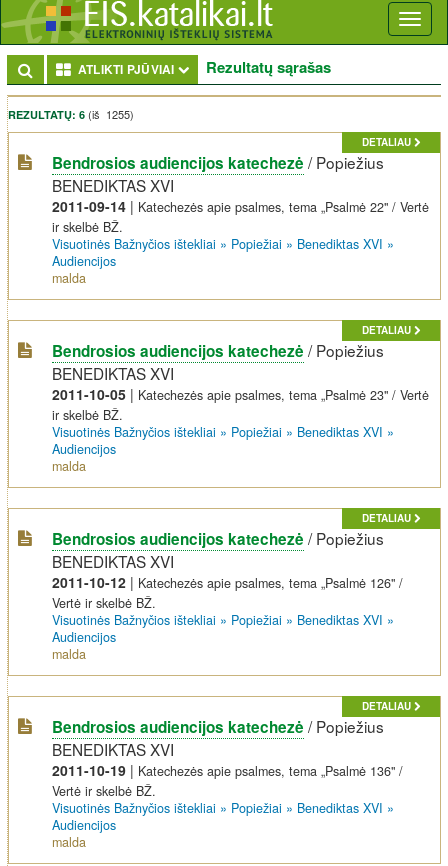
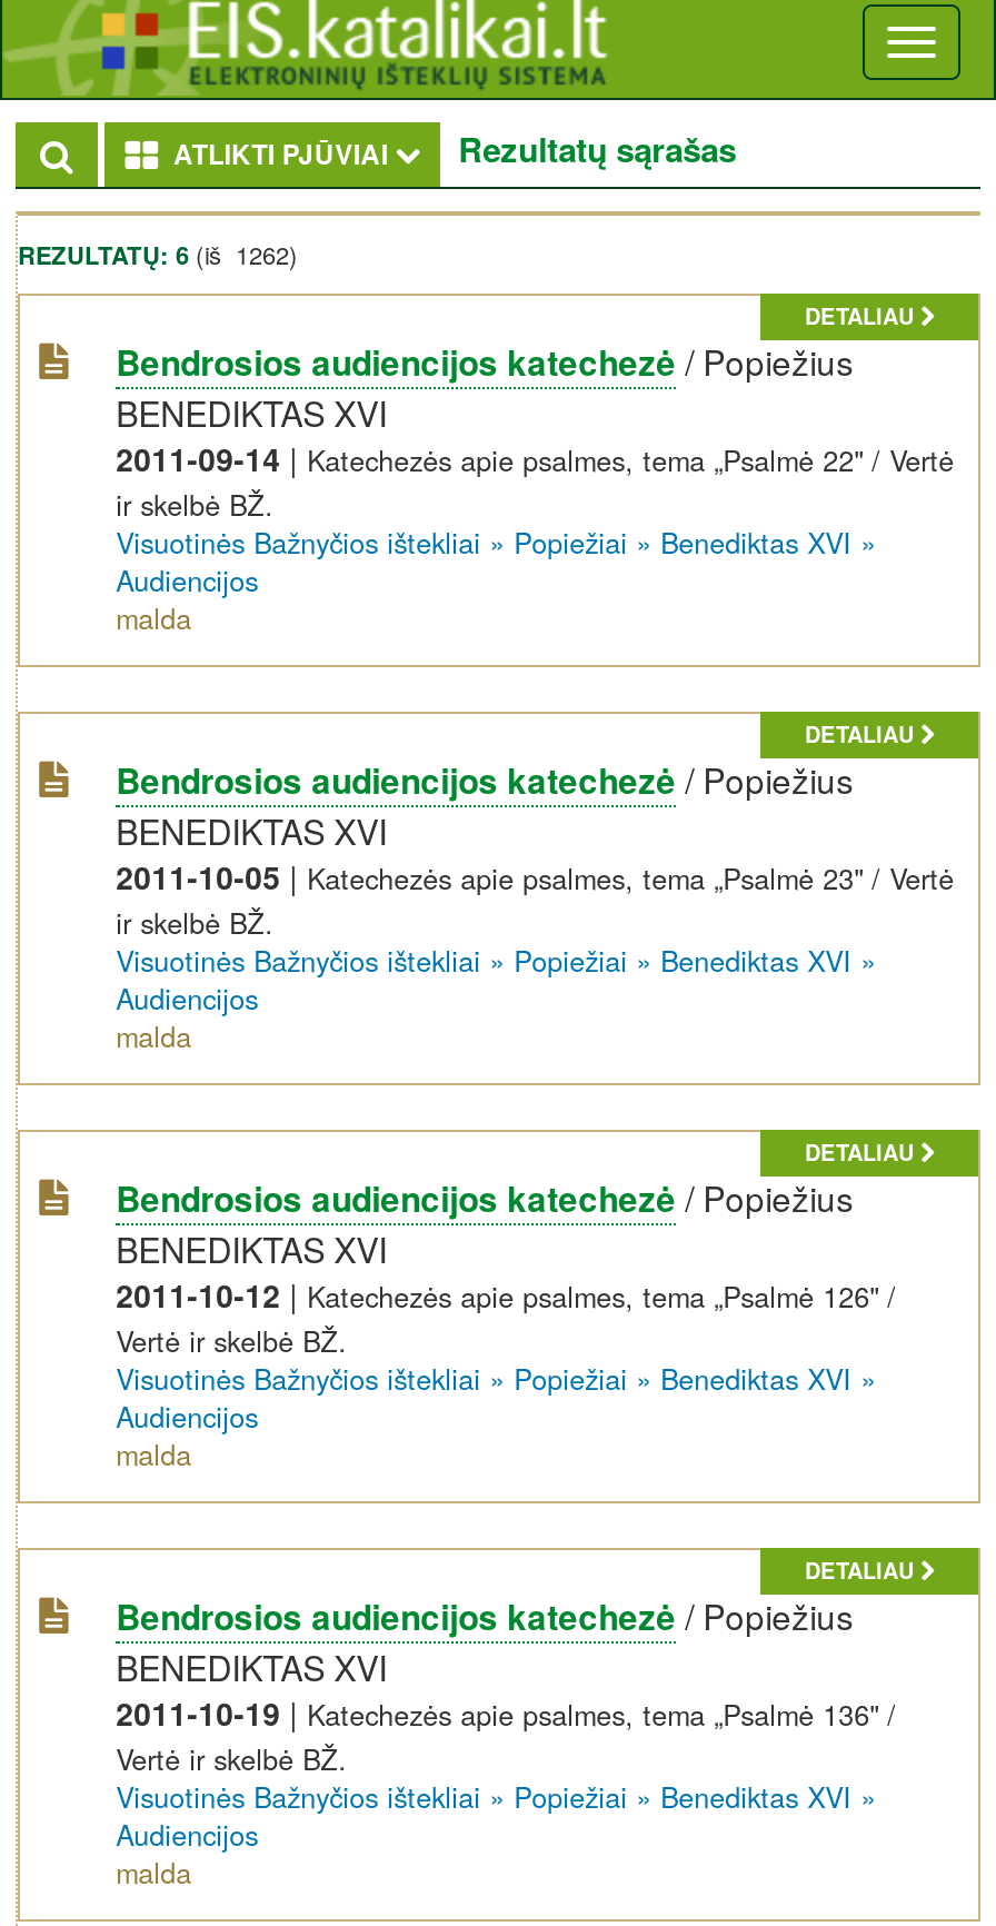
- REZULTATŲ: 6 (iš 1255)
+ REZULTATŲ: 6 (iš 1262)
